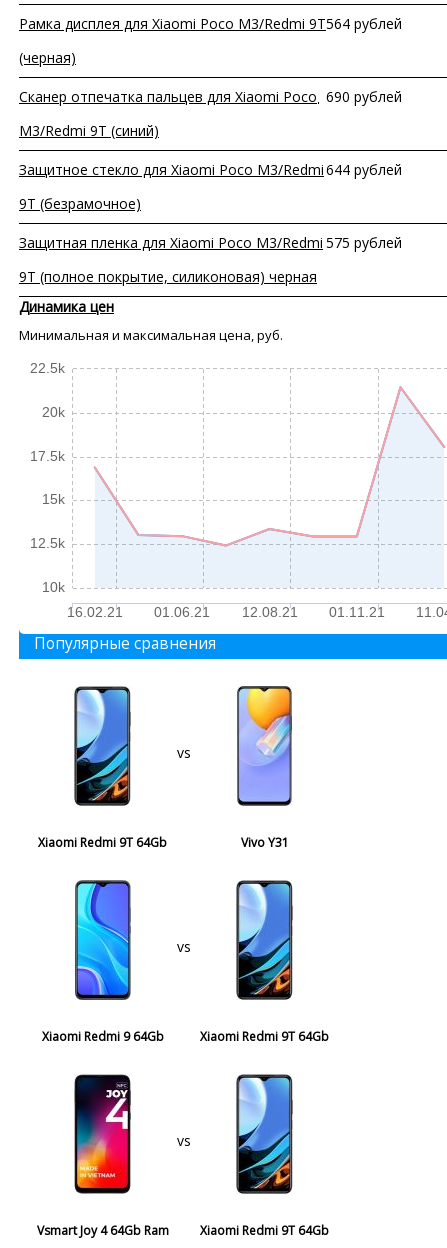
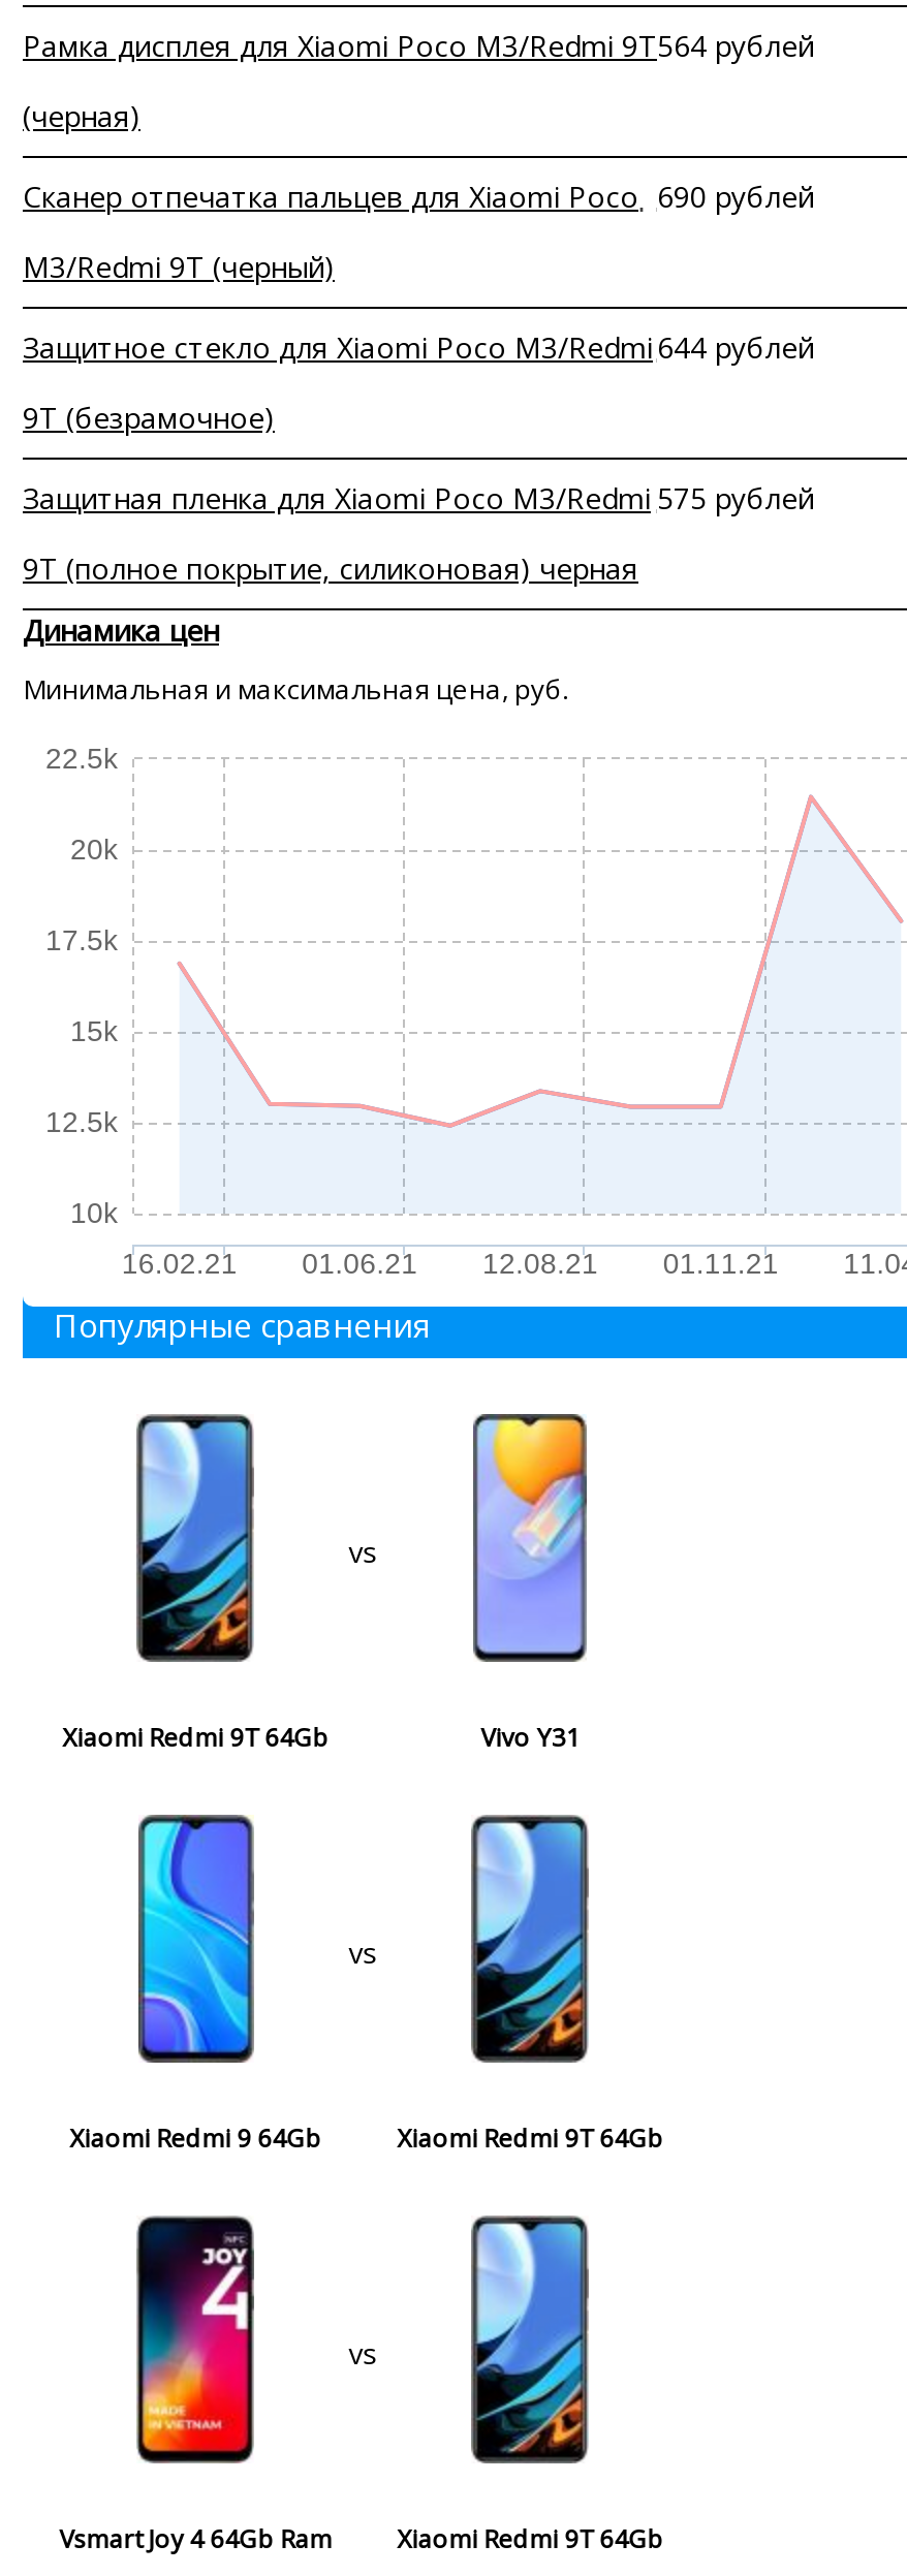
- M3/Redmi 9T (синий)
+ M3/Redmi 9T (черный)
